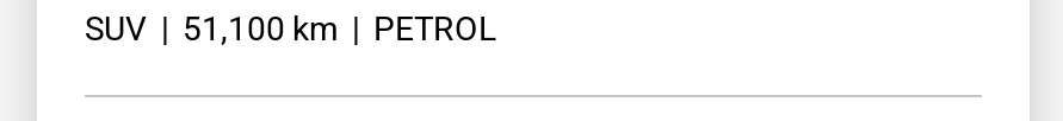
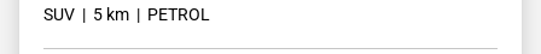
- SUV 51,100 km PETROL
+ SUV 5 km PETROL
